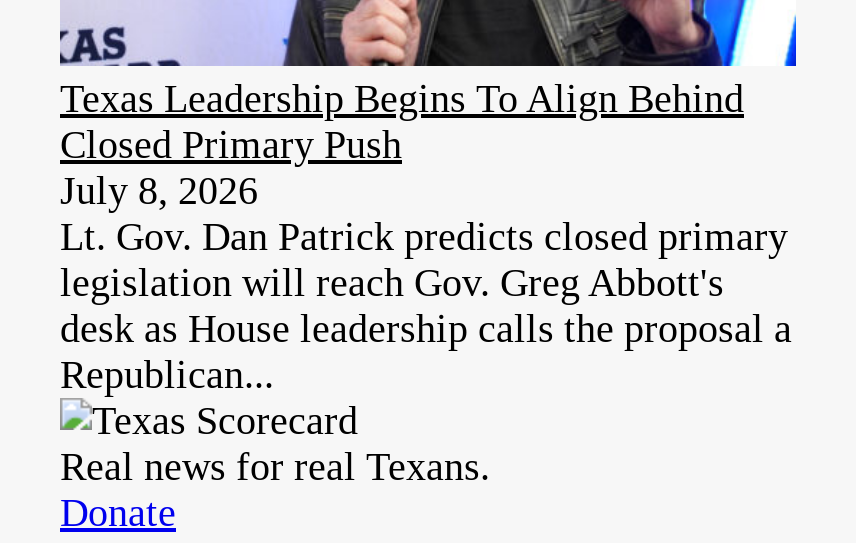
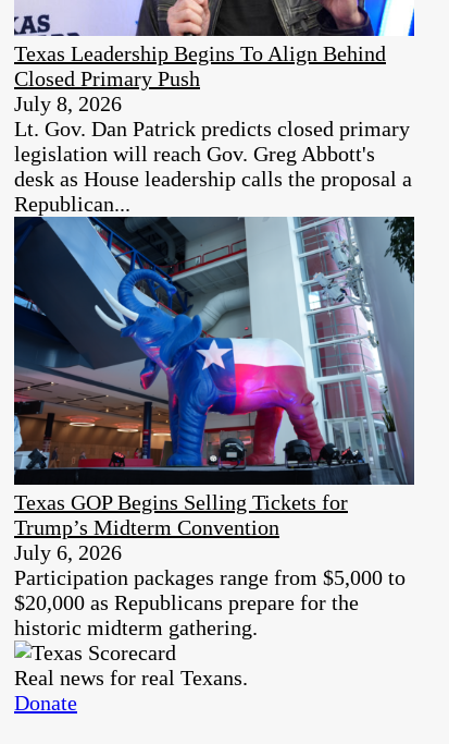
+ [image]
+ Texas GOP Begins Selling Tickets for
+ Trump’s Midterm Convention
+ July 6, 2026
+ Participation packages range from $5,000 to
+ $20,000 as Republicans prepare for the
+ historic midterm gathering.
